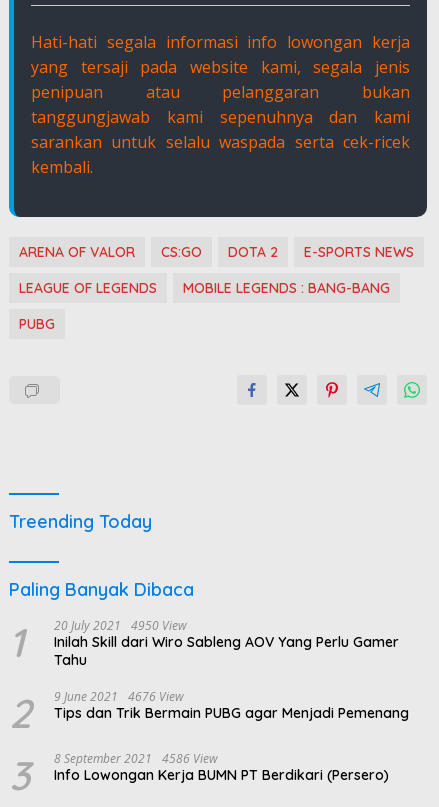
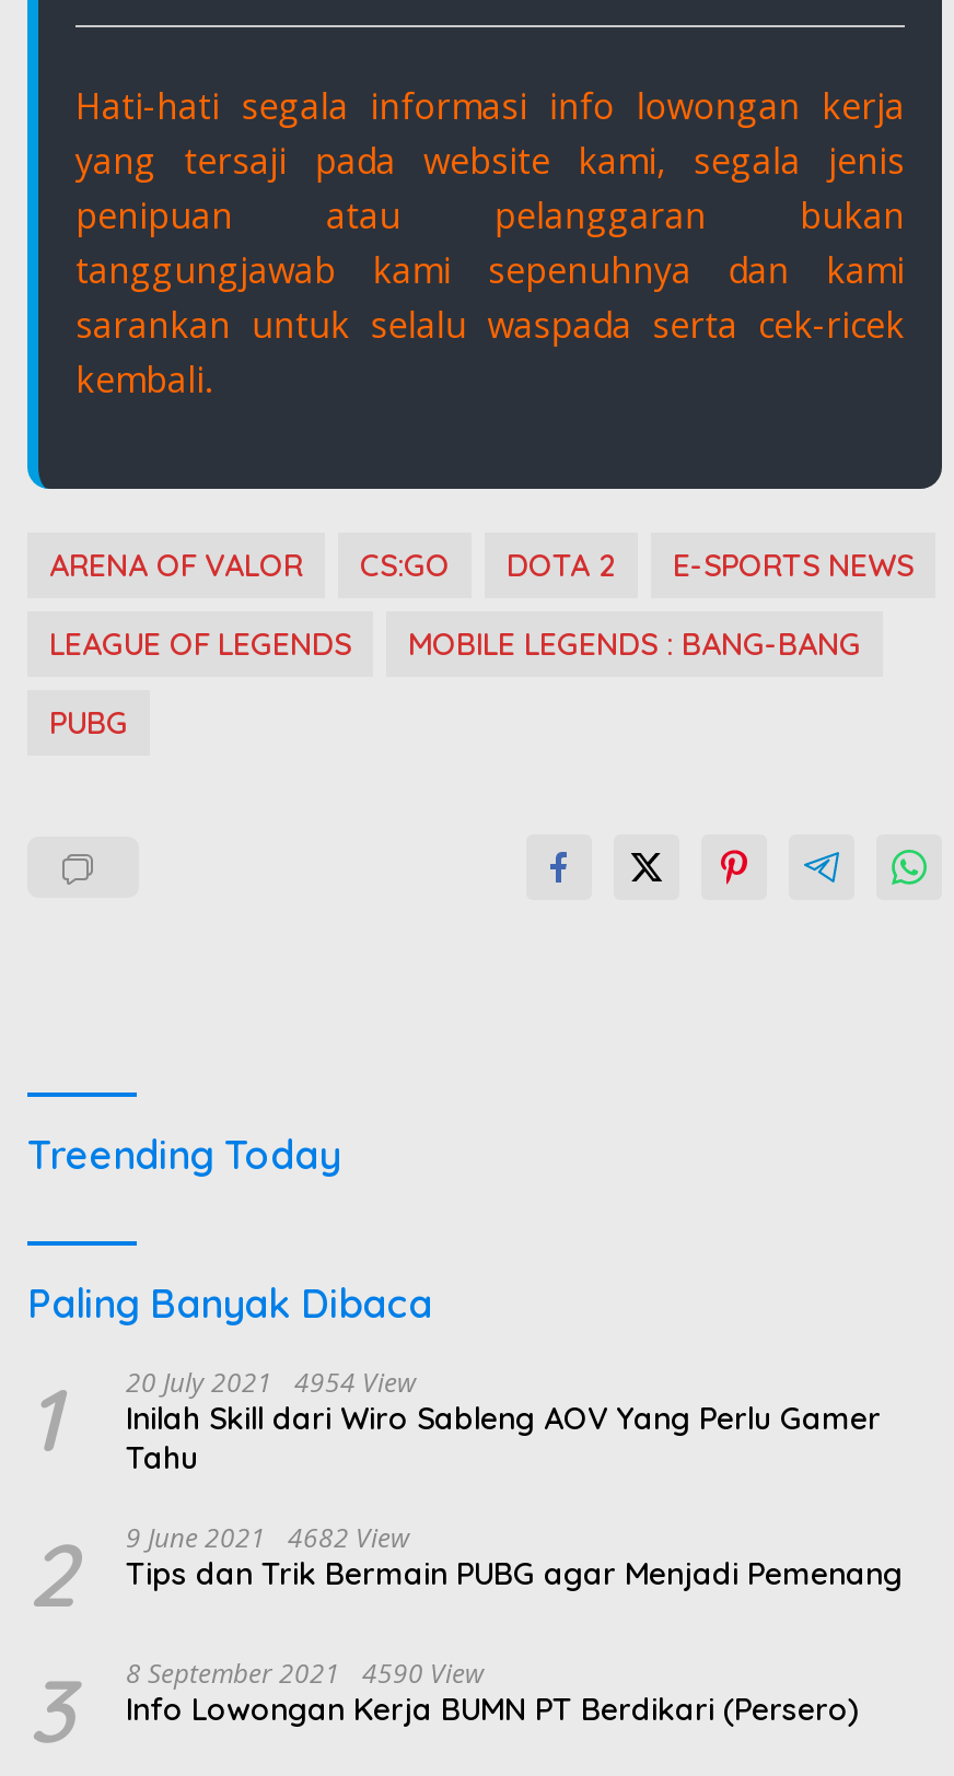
- 1 20 July 2021 4950 View Inilah Skill dari Wiro Sableng AOV Yang Perlu Gamer Tahu
+ 1 20 July 2021 4954 View Inilah Skill dari Wiro Sableng AOV Yang Perlu Gamer Tahu

- 2 9 June 2021 4676 View Tips dan Trik Bermain PUBG agar Menjadi Pemenang
+ 2 9 June 2021 4682 View Tips dan Trik Bermain PUBG agar Menjadi Pemenang

- 8 September 2021 4586 View
+ 8 September 2021 4590 View
